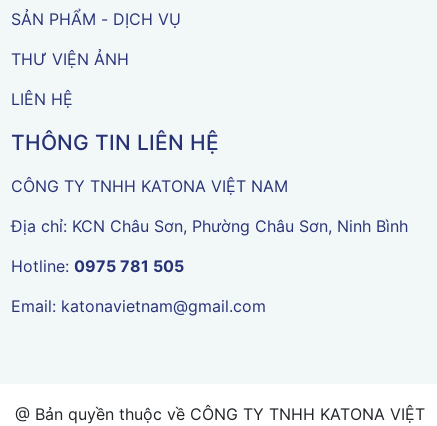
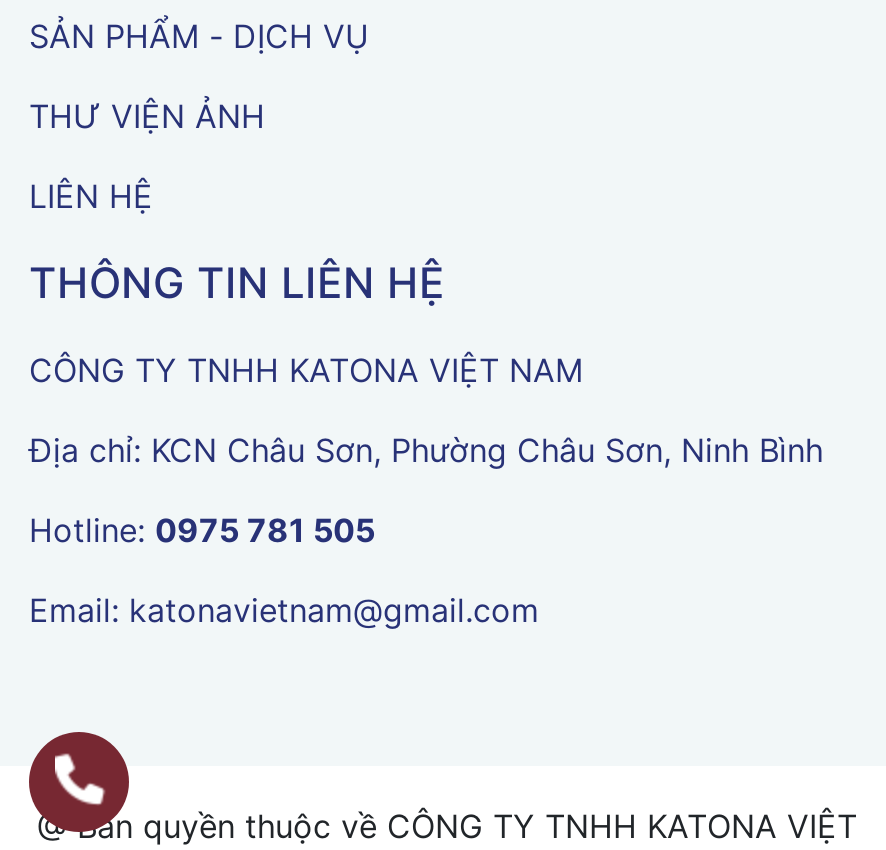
+ [image]
